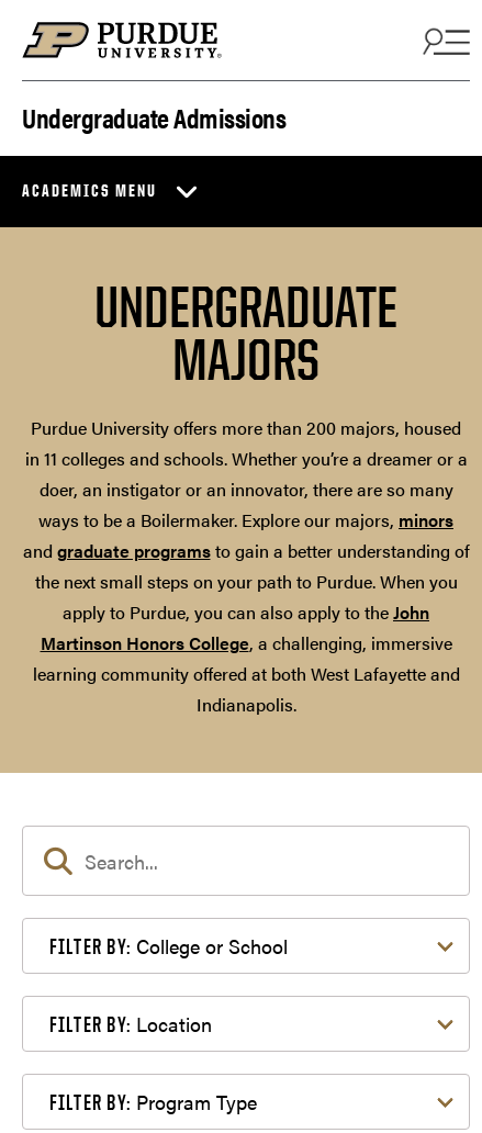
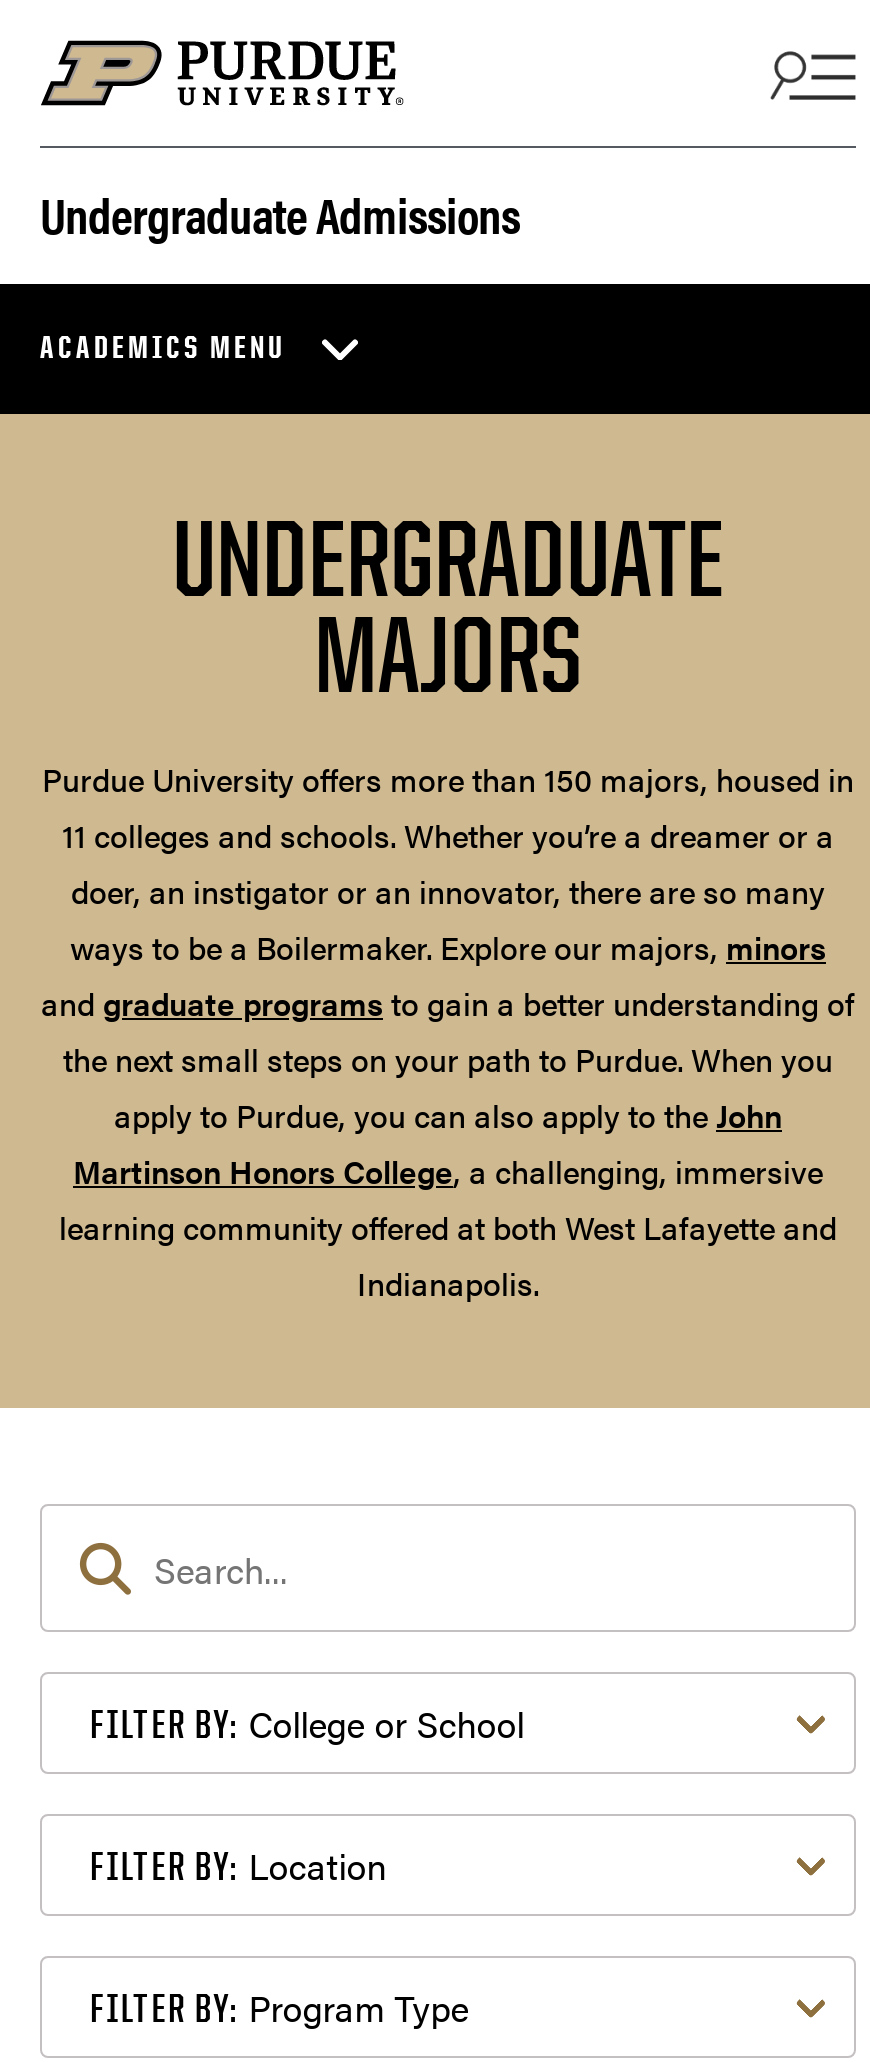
- Purdue University offers more than 200 majors, housed
- in 11 colleges and schools. Whether you’re a dreamer or a
+ Purdue University offers more than 150 majors, housed in
+ 11 colleges and schools. Whether you’re a dreamer or a
